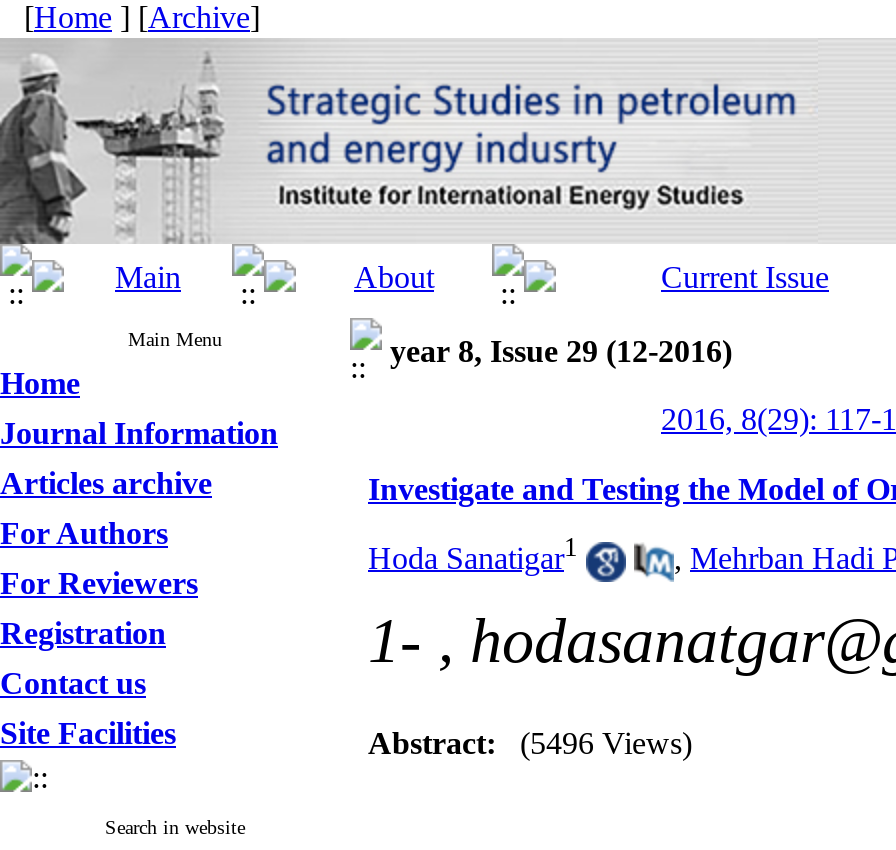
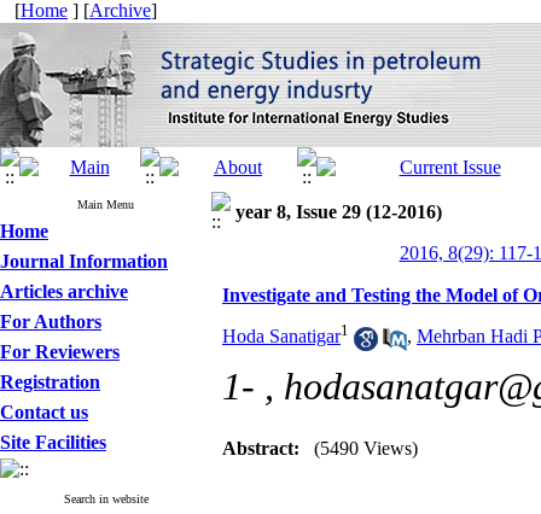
- Abstract: (5496 Views)
+ Abstract: (5490 Views)
